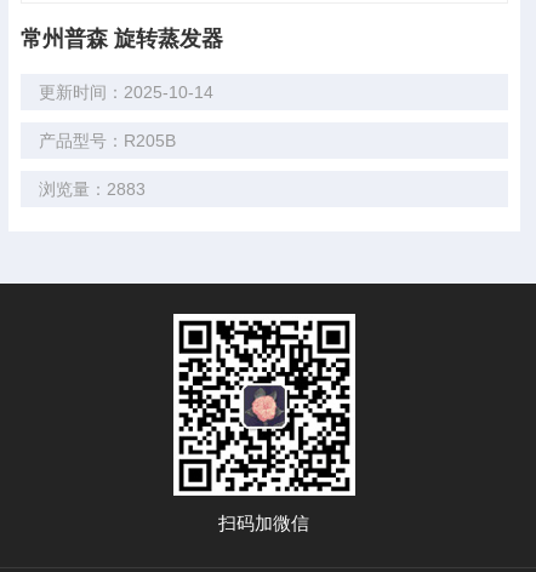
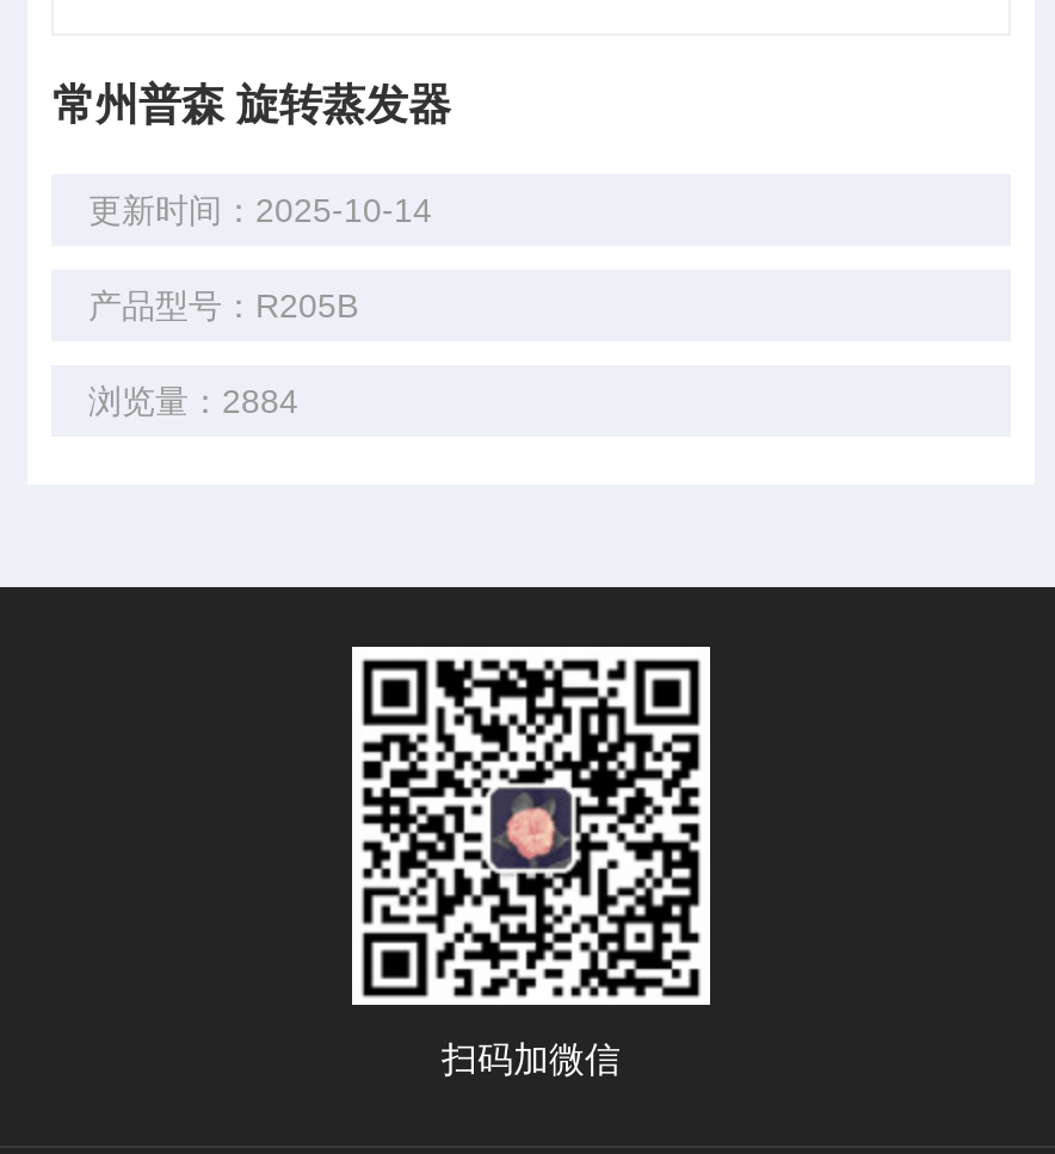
- 浏览量：2883
+ 浏览量：2884
